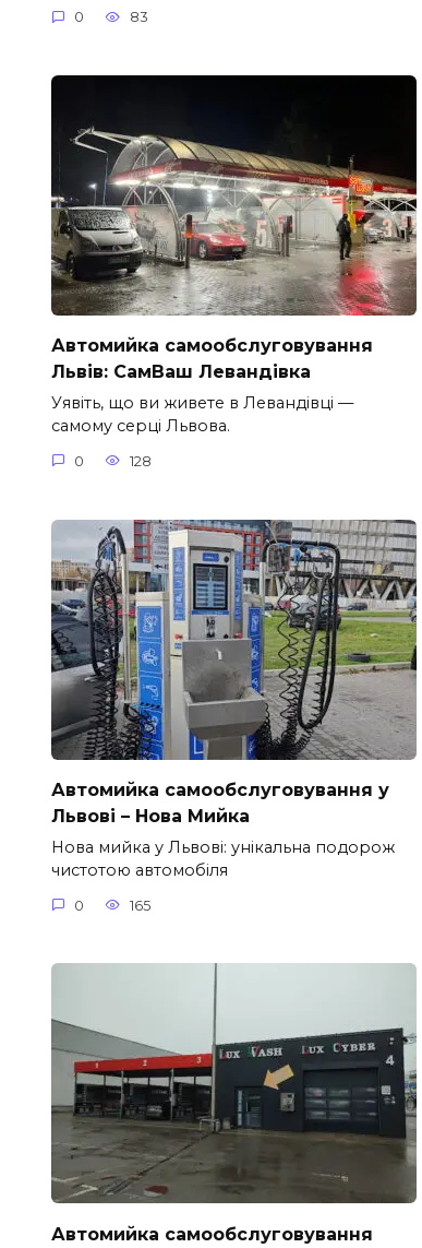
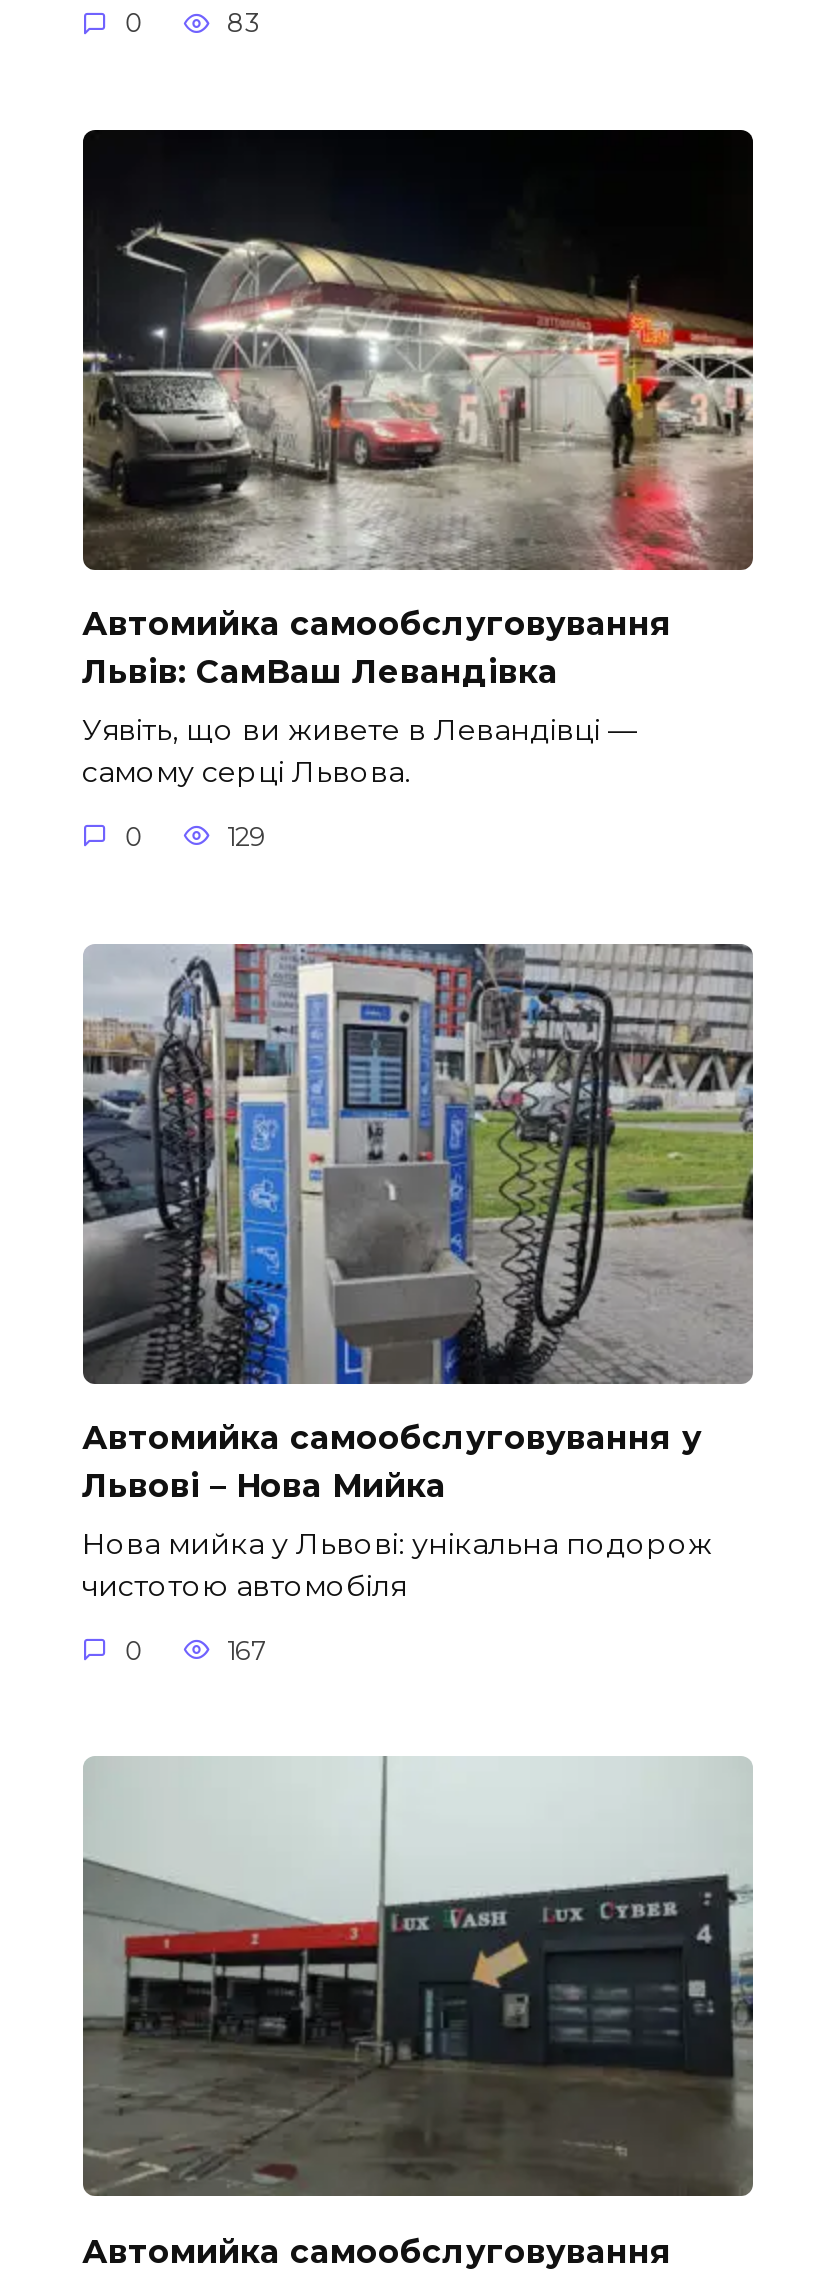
- 128
+ 129

- 165
+ 167
